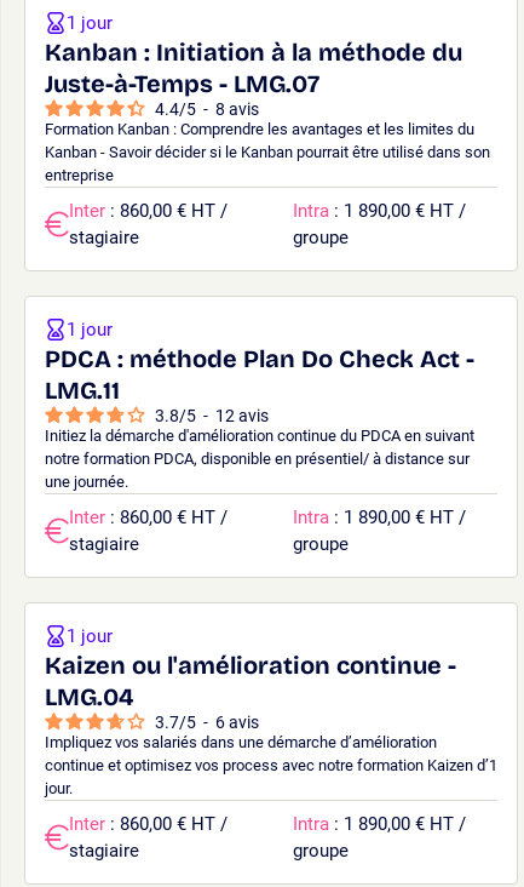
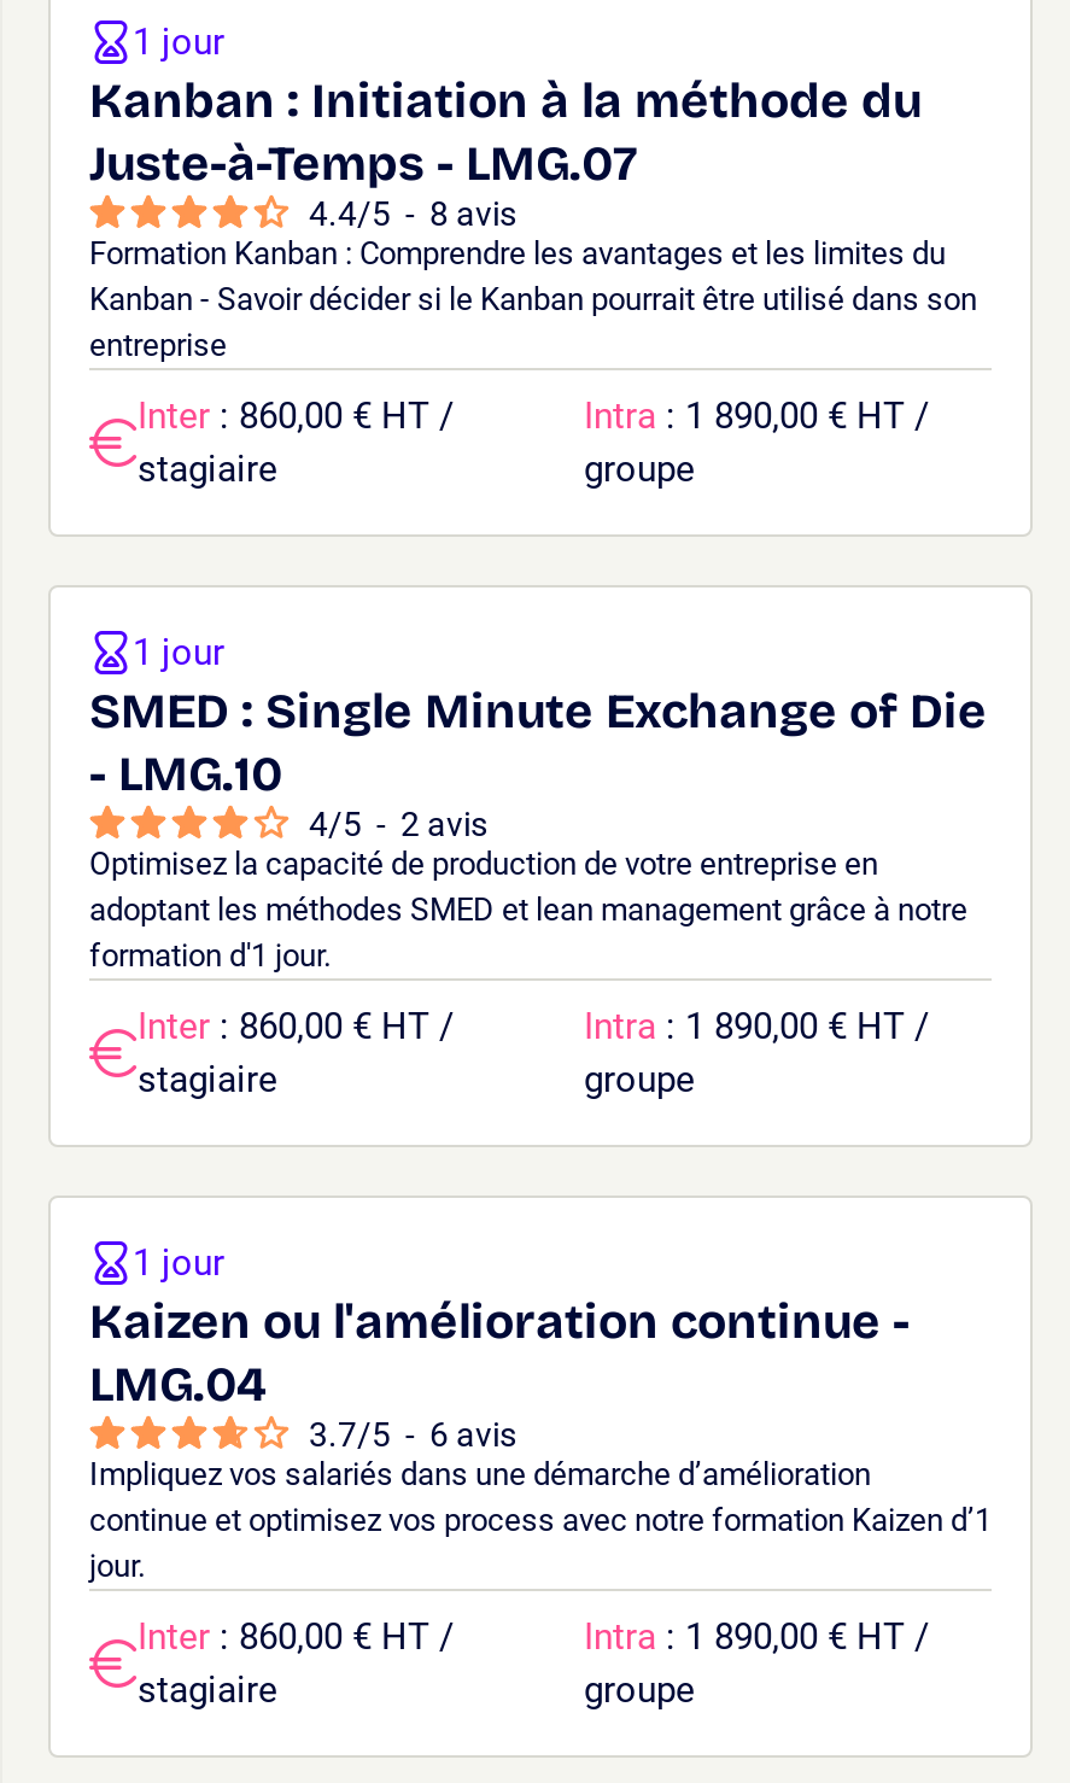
- PDCA : méthode Plan Do Check Act -
- LMG.11
- 3.8/5 - 12 avis
- Initiez la démarche d'amélioration continue du PDCA en suivant
- notre formation PDCA, disponible en présentiel/ à distance sur
- une journée.
+ SMED : Single Minute Exchange of Die
+ - LMG.10
+ 4/5 - 2 avis
+ Optimisez la capacité de production de votre entreprise en
+ adoptant les méthodes SMED et lean management grâce à notre
+ formation d'1 jour.
